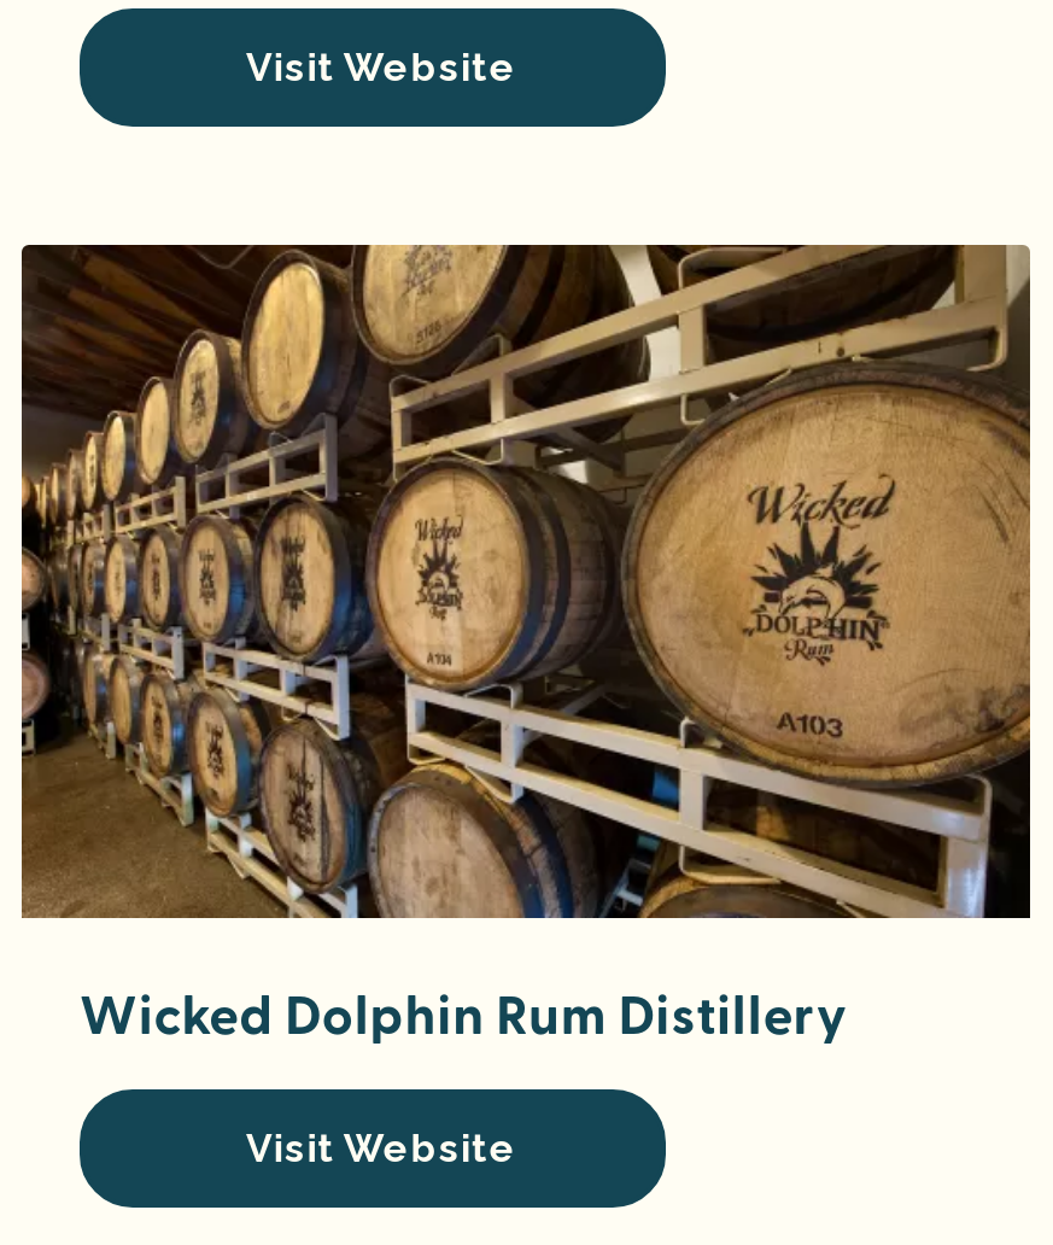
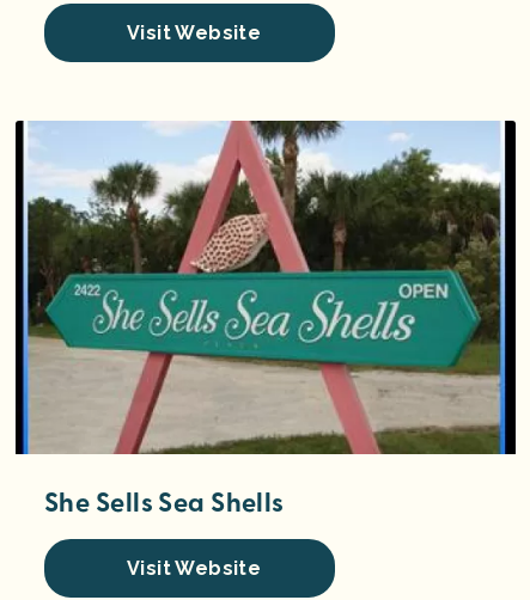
- [image]
- Wicked Dolphin Rum Distillery
+ [image]
+ She Sells Sea Shells
